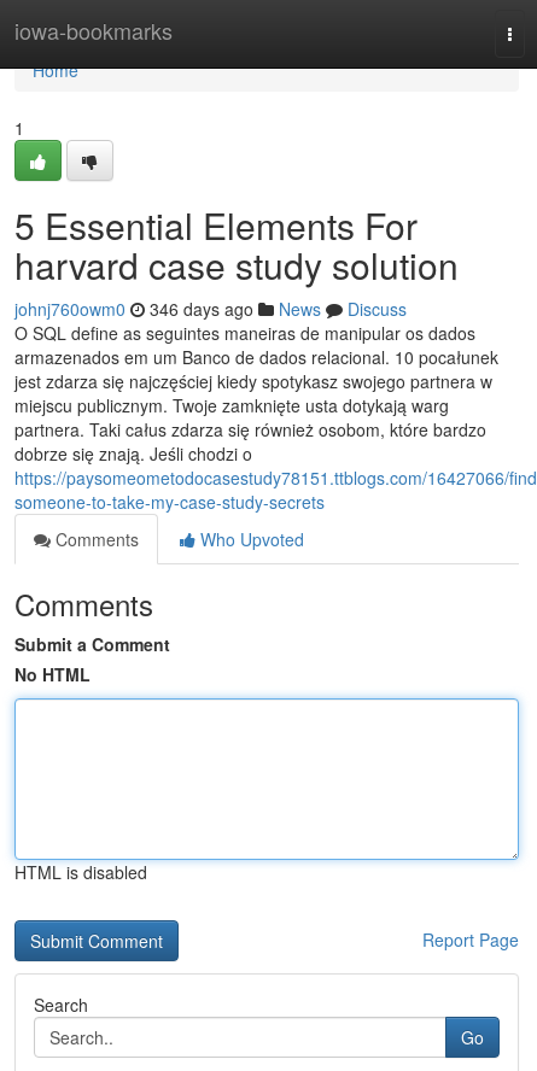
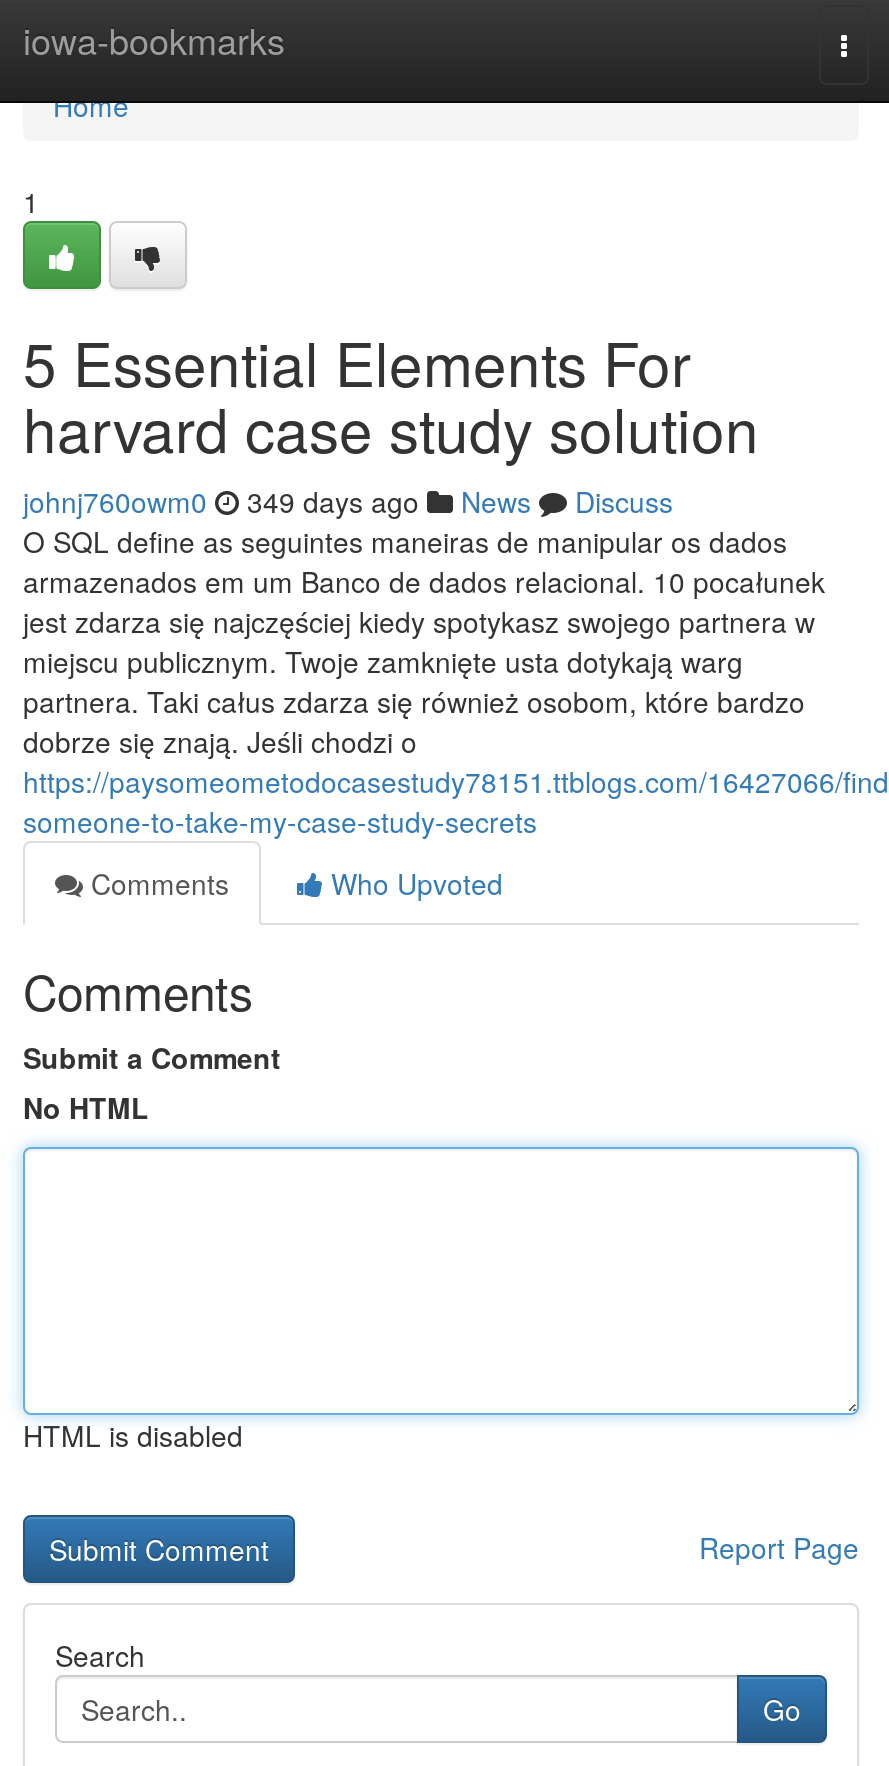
- johnj760owm0 346 days ago News Discuss
+ johnj760owm0 349 days ago News Discuss
